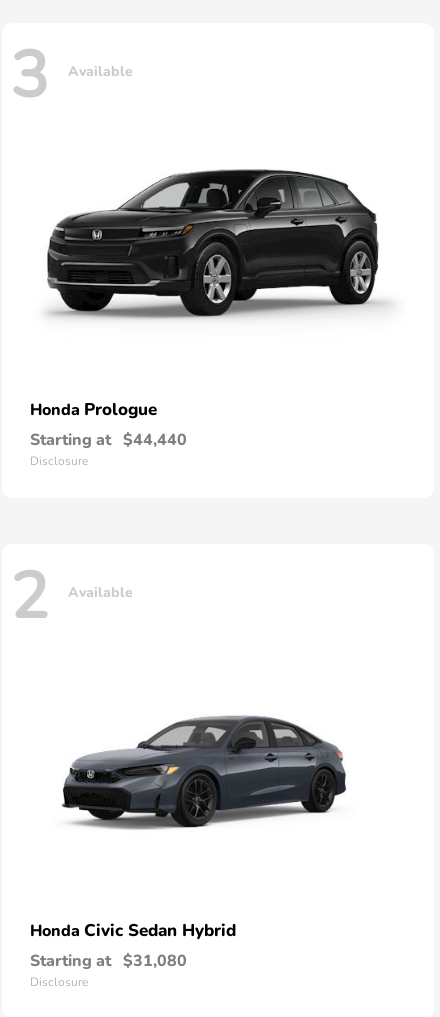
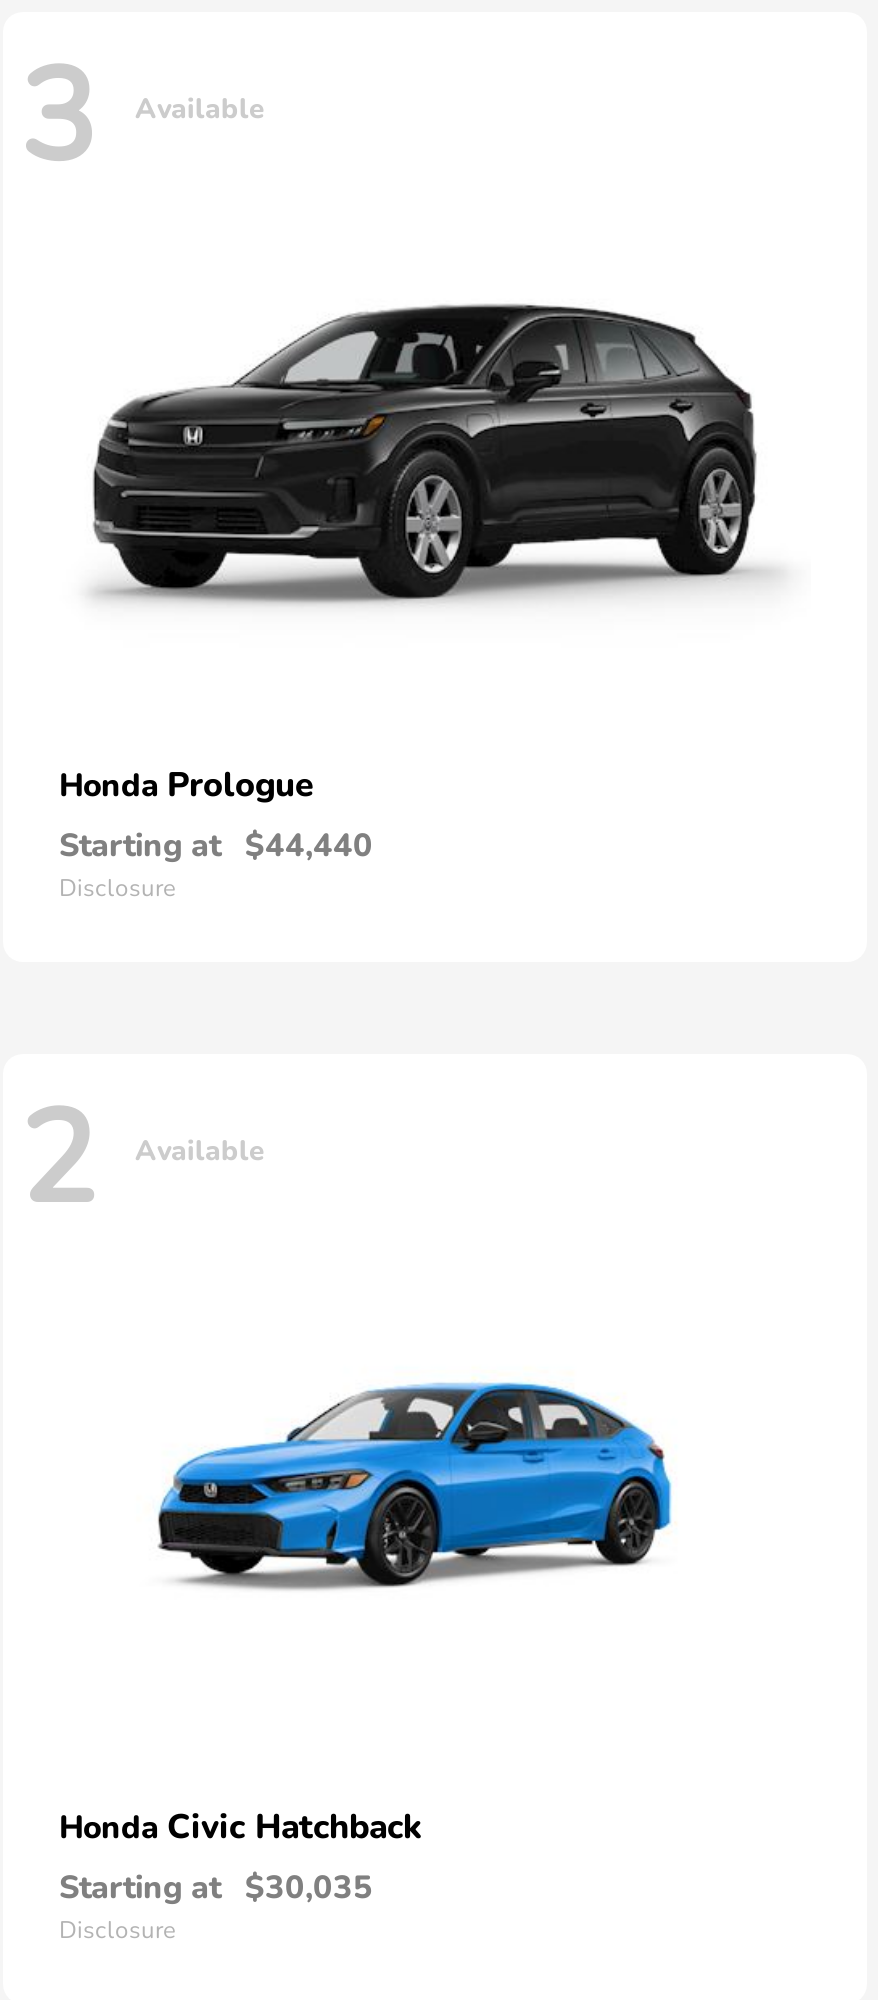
- [image]
+ [image]

- Honda Civic Sedan Hybrid
- Starting at $31,080
+ Honda Civic Hatchback
+ Starting at $30,035
